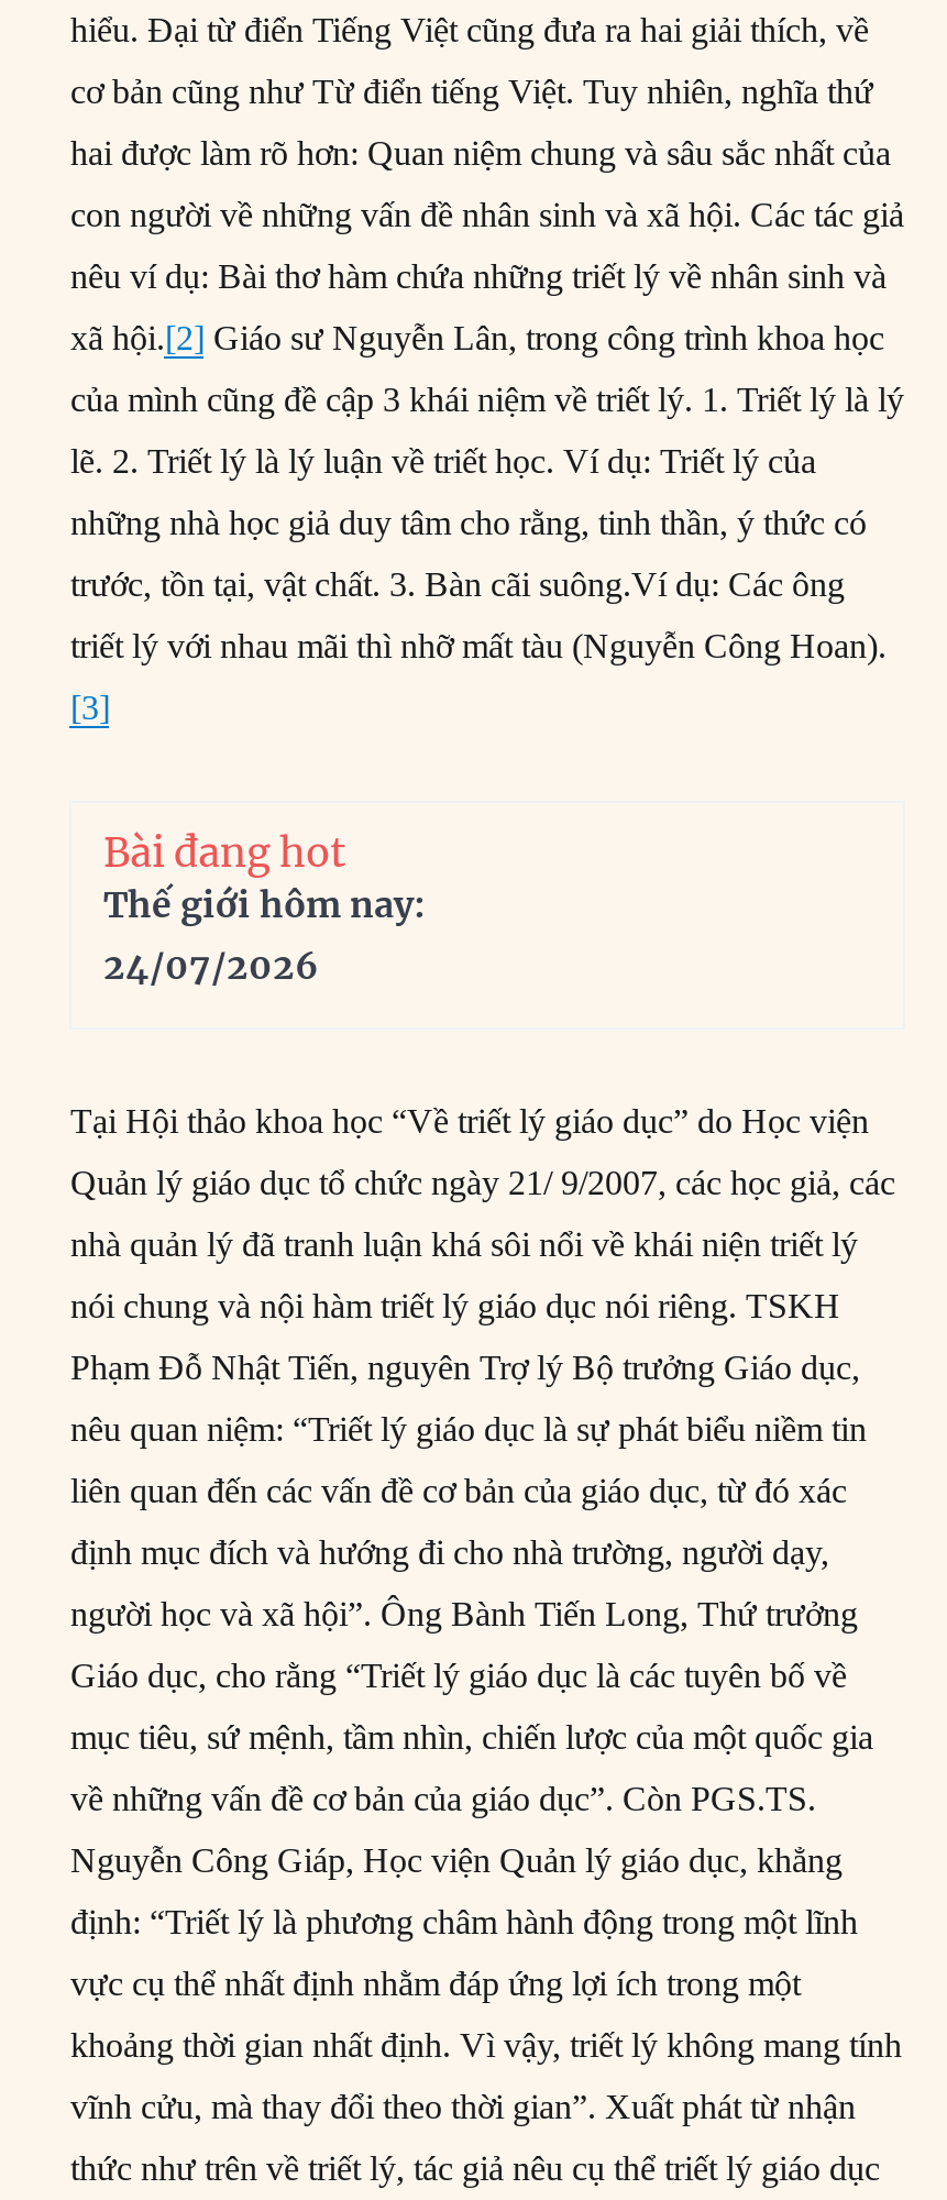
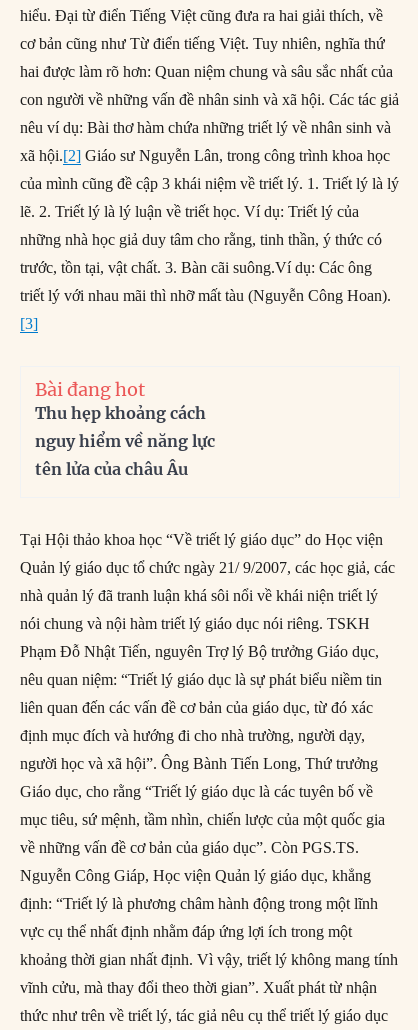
- Thế giới hôm nay:
- 24/07/2026
+ Thu hẹp khoảng cách
+ nguy hiểm về năng lực
+ tên lửa của châu Âu
